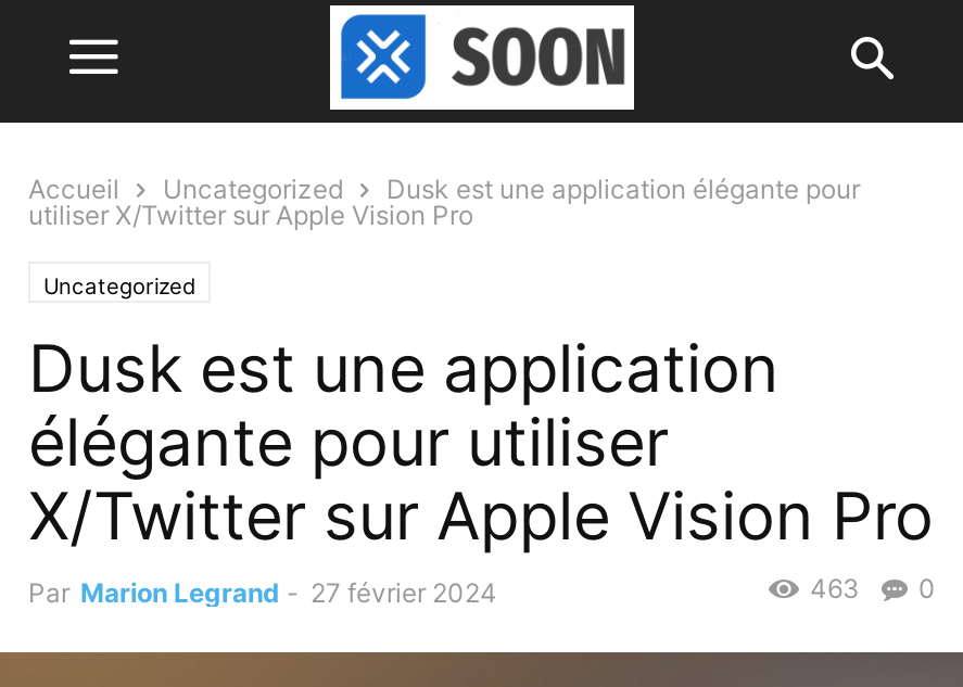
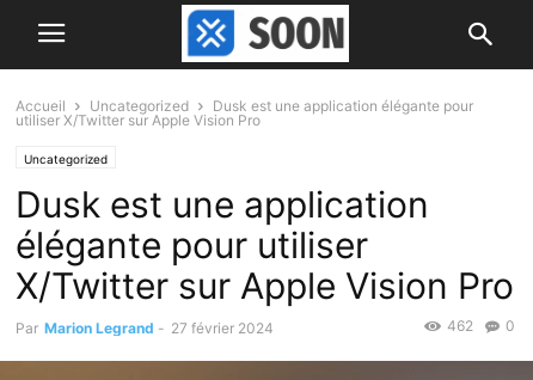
- 463 0
+ 462 0
